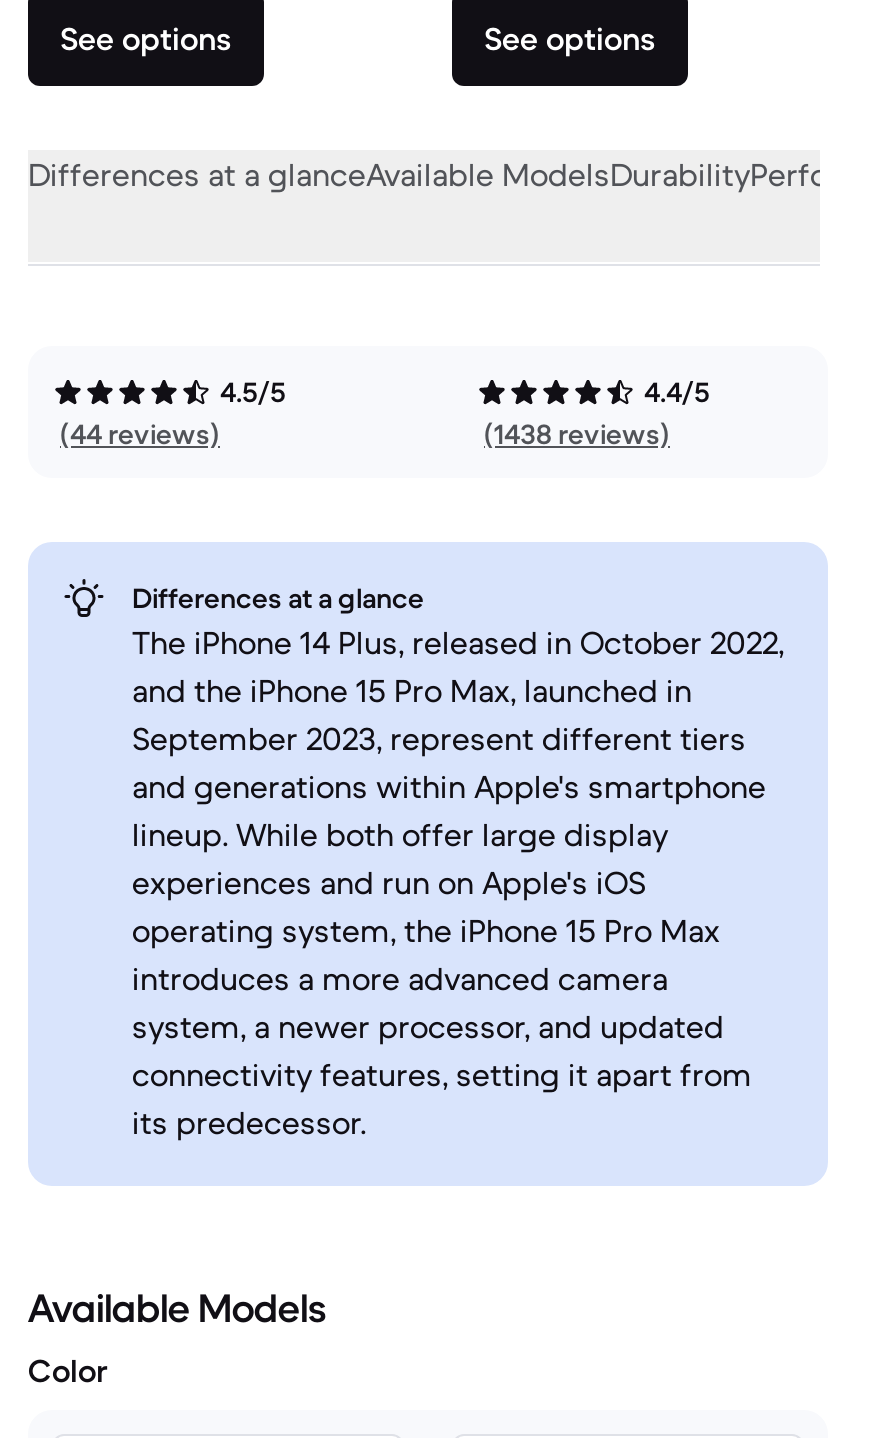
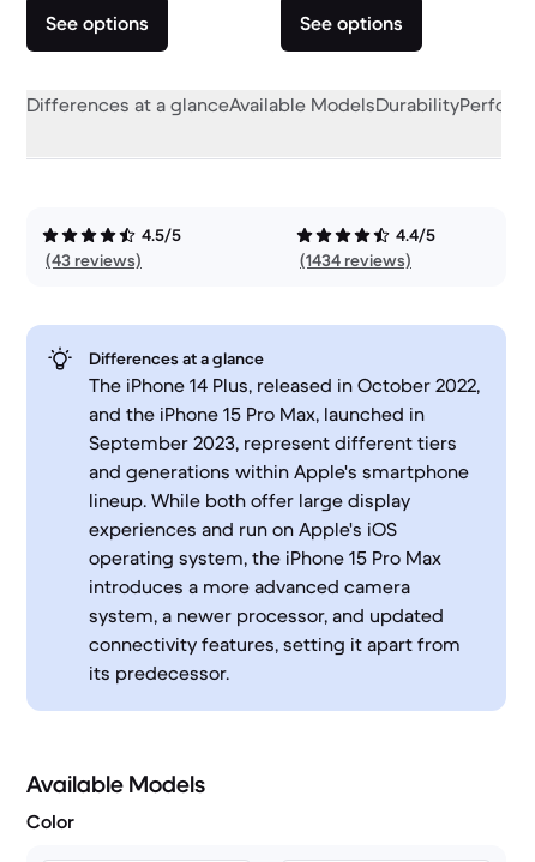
- (44 reviews)
+ (43 reviews)

- (1438 reviews)
+ (1434 reviews)
